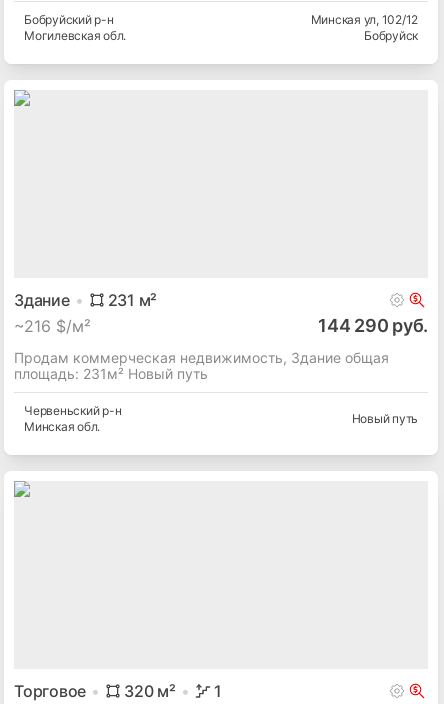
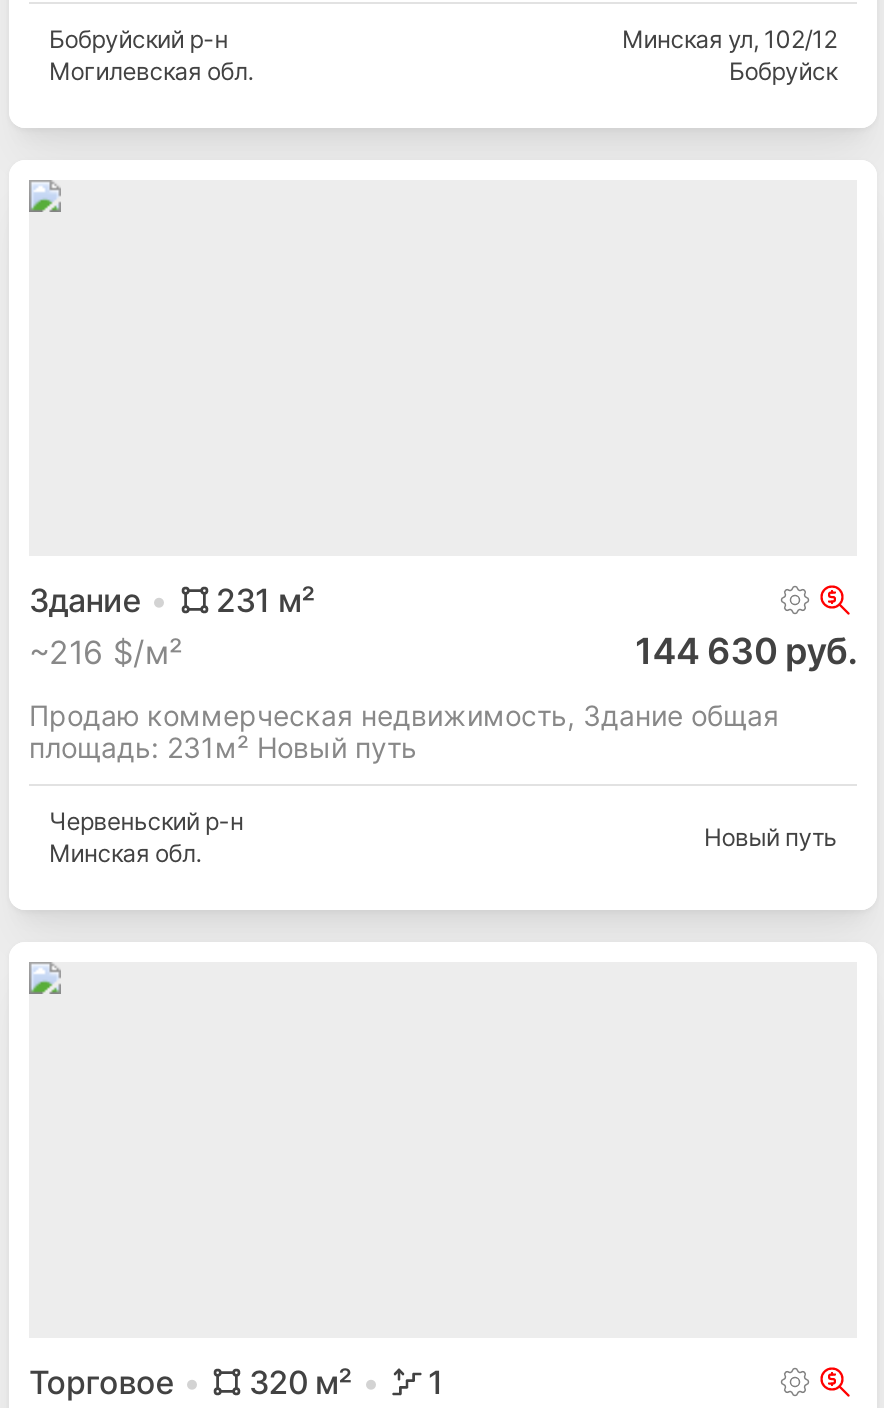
- 144 290 руб.
+ 144 630 руб.

- Продам коммерческая недвижимость, Здание общая
+ Продаю коммерческая недвижимость, Здание общая
